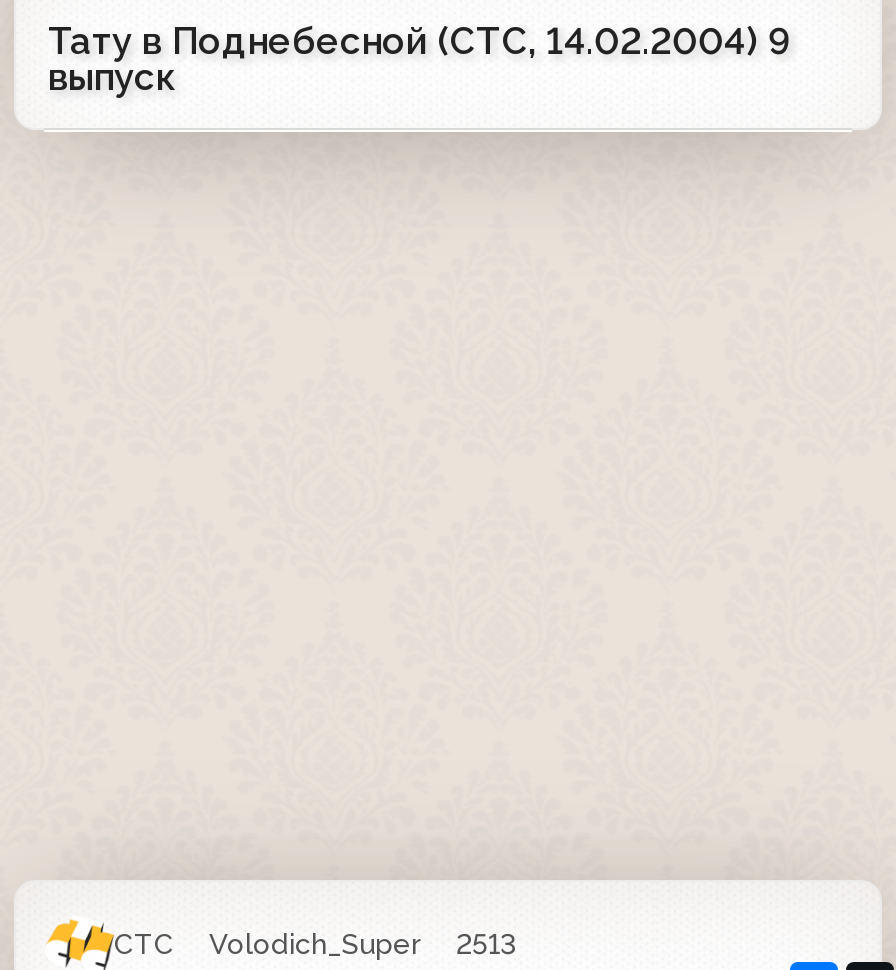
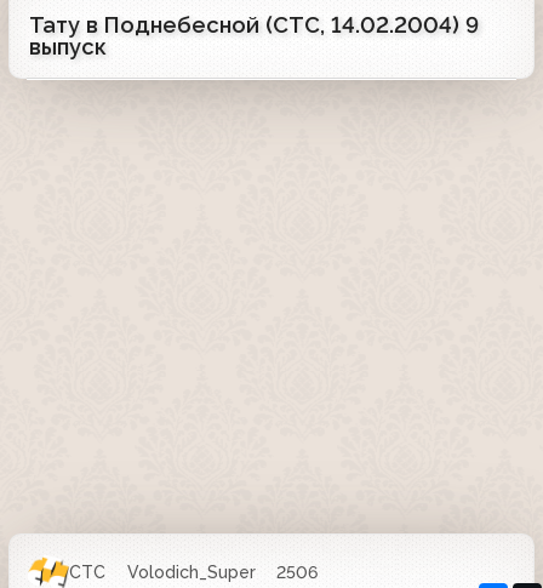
- СТС Volodich_Super 2513
+ СТС Volodich_Super 2506
